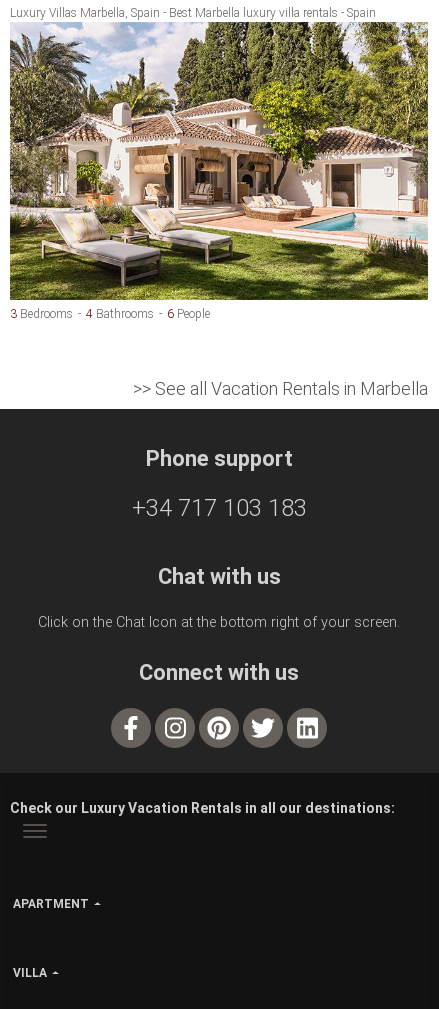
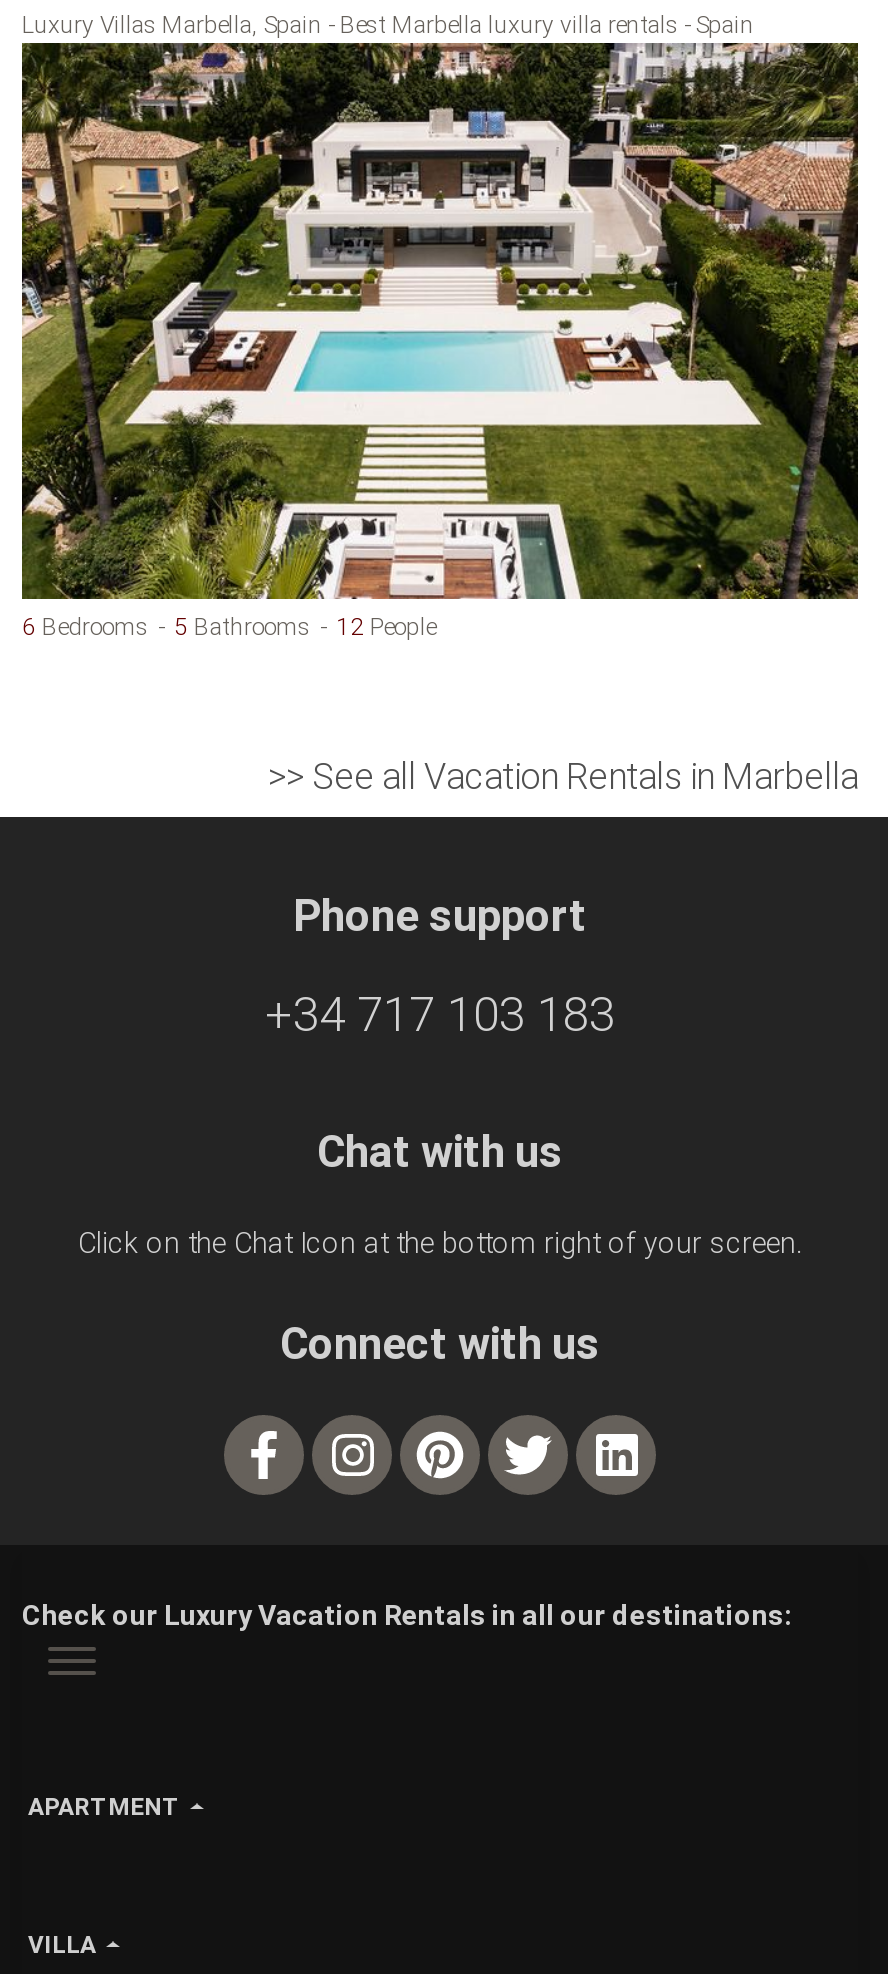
- [image]
- 3 Bedrooms
+ [image]
+ 6 Bedrooms

- 4 Bathrooms
+ 5 Bathrooms

- 6 People
+ 12 People
